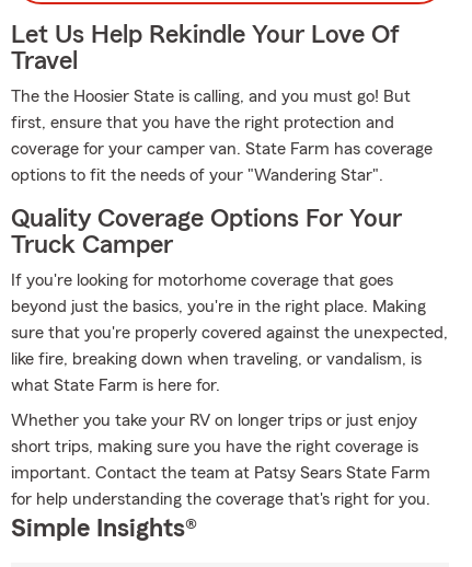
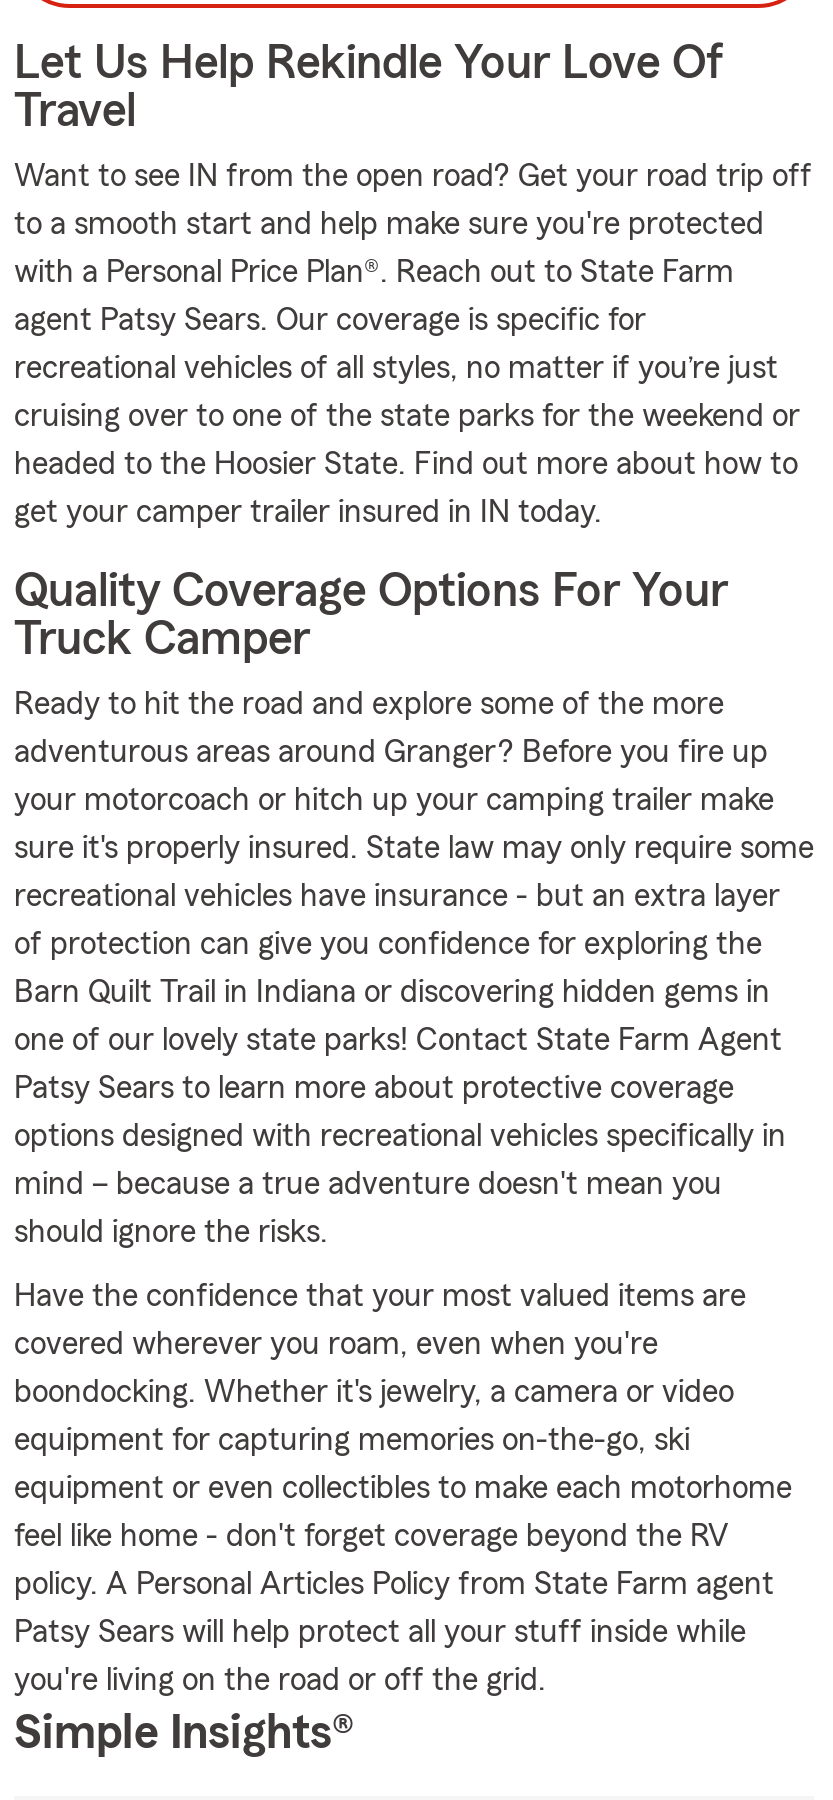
- The the Hoosier State is calling, and you must go! But
- first, ensure that you have the right protection and
- coverage for your camper van. State Farm has coverage
- options to fit the needs of your "Wandering Star".
+ Want to see IN from the open road? Get your road trip off
+ to a smooth start and help make sure you're protected
+ with a Personal Price Plan®. Reach out to State Farm
+ agent Patsy Sears. Our coverage is specific for
+ recreational vehicles of all styles, no matter if you’re just
+ cruising over to one of the state parks for the weekend or
+ headed to the Hoosier State. Find out more about how to
+ get your camper trailer insured in IN today.

- If you're looking for motorhome coverage that goes
- beyond just the basics, you're in the right place. Making
- sure that you're properly covered against the unexpected,
- like fire, breaking down when traveling, or vandalism, is
- what State Farm is here for.
- Whether you take your RV on longer trips or just enjoy
- short trips, making sure you have the right coverage is
- important. Contact the team at Patsy Sears State Farm
- for help understanding the coverage that's right for you.
+ Ready to hit the road and explore some of the more
+ adventurous areas around Granger? Before you fire up
+ your motorcoach or hitch up your camping trailer make
+ sure it's properly insured. State law may only require some
+ recreational vehicles have insurance - but an extra layer
+ of protection can give you confidence for exploring the
+ Barn Quilt Trail in Indiana or discovering hidden gems in
+ one of our lovely state parks! Contact State Farm Agent
+ Patsy Sears to learn more about protective coverage
+ options designed with recreational vehicles specifically in
+ mind – because a true adventure doesn't mean you
+ should ignore the risks.
+ Have the confidence that your most valued items are
+ covered wherever you roam, even when you're
+ boondocking. Whether it's jewelry, a camera or video
+ equipment for capturing memories on-the-go, ski
+ equipment or even collectibles to make each motorhome
+ feel like home - don't forget coverage beyond the RV
+ policy. A Personal Articles Policy from State Farm agent
+ Patsy Sears will help protect all your stuff inside while
+ you're living on the road or off the grid.
